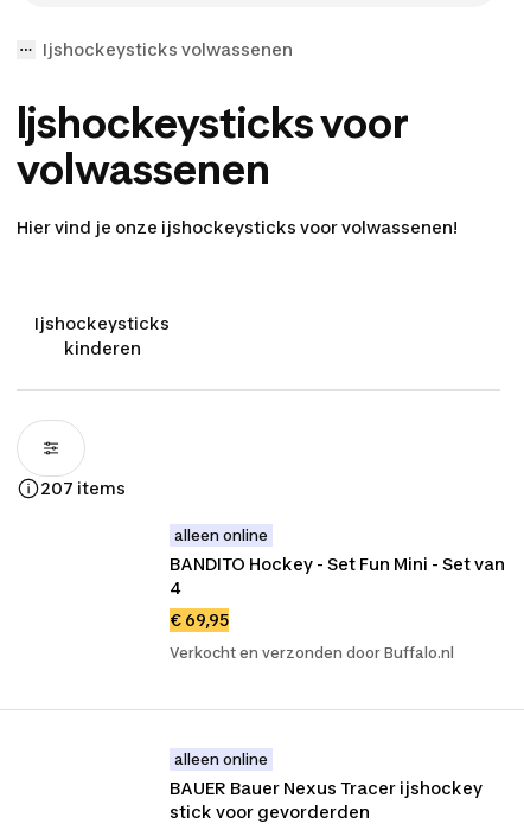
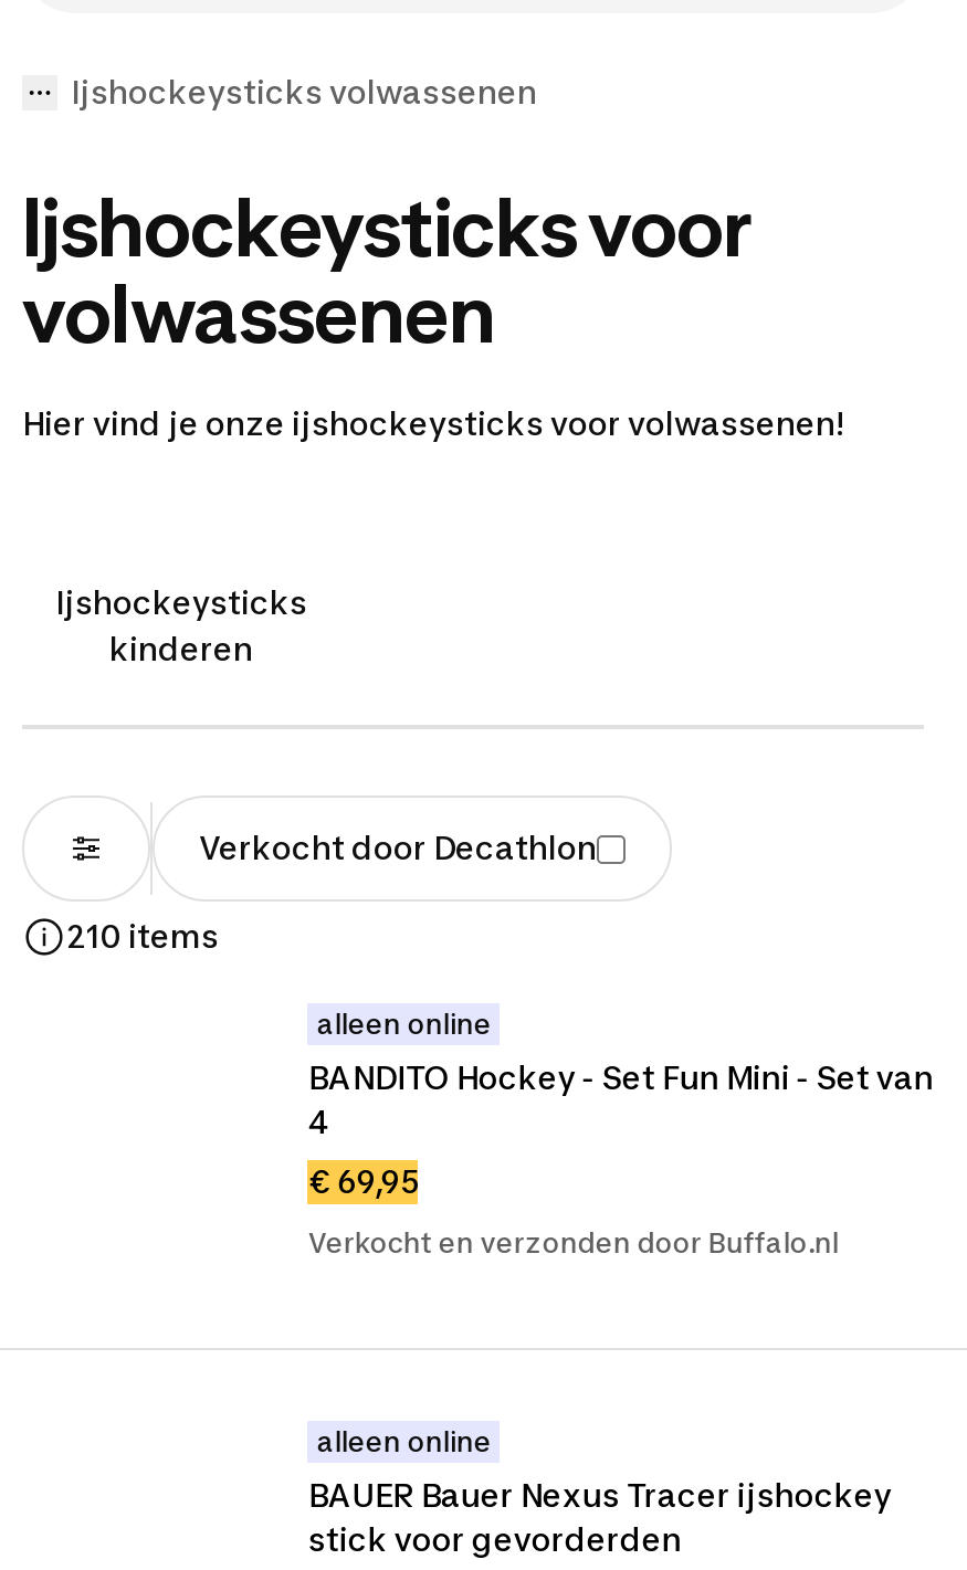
- 207 items
+ Verkocht door Decathlon
+ 210 items
